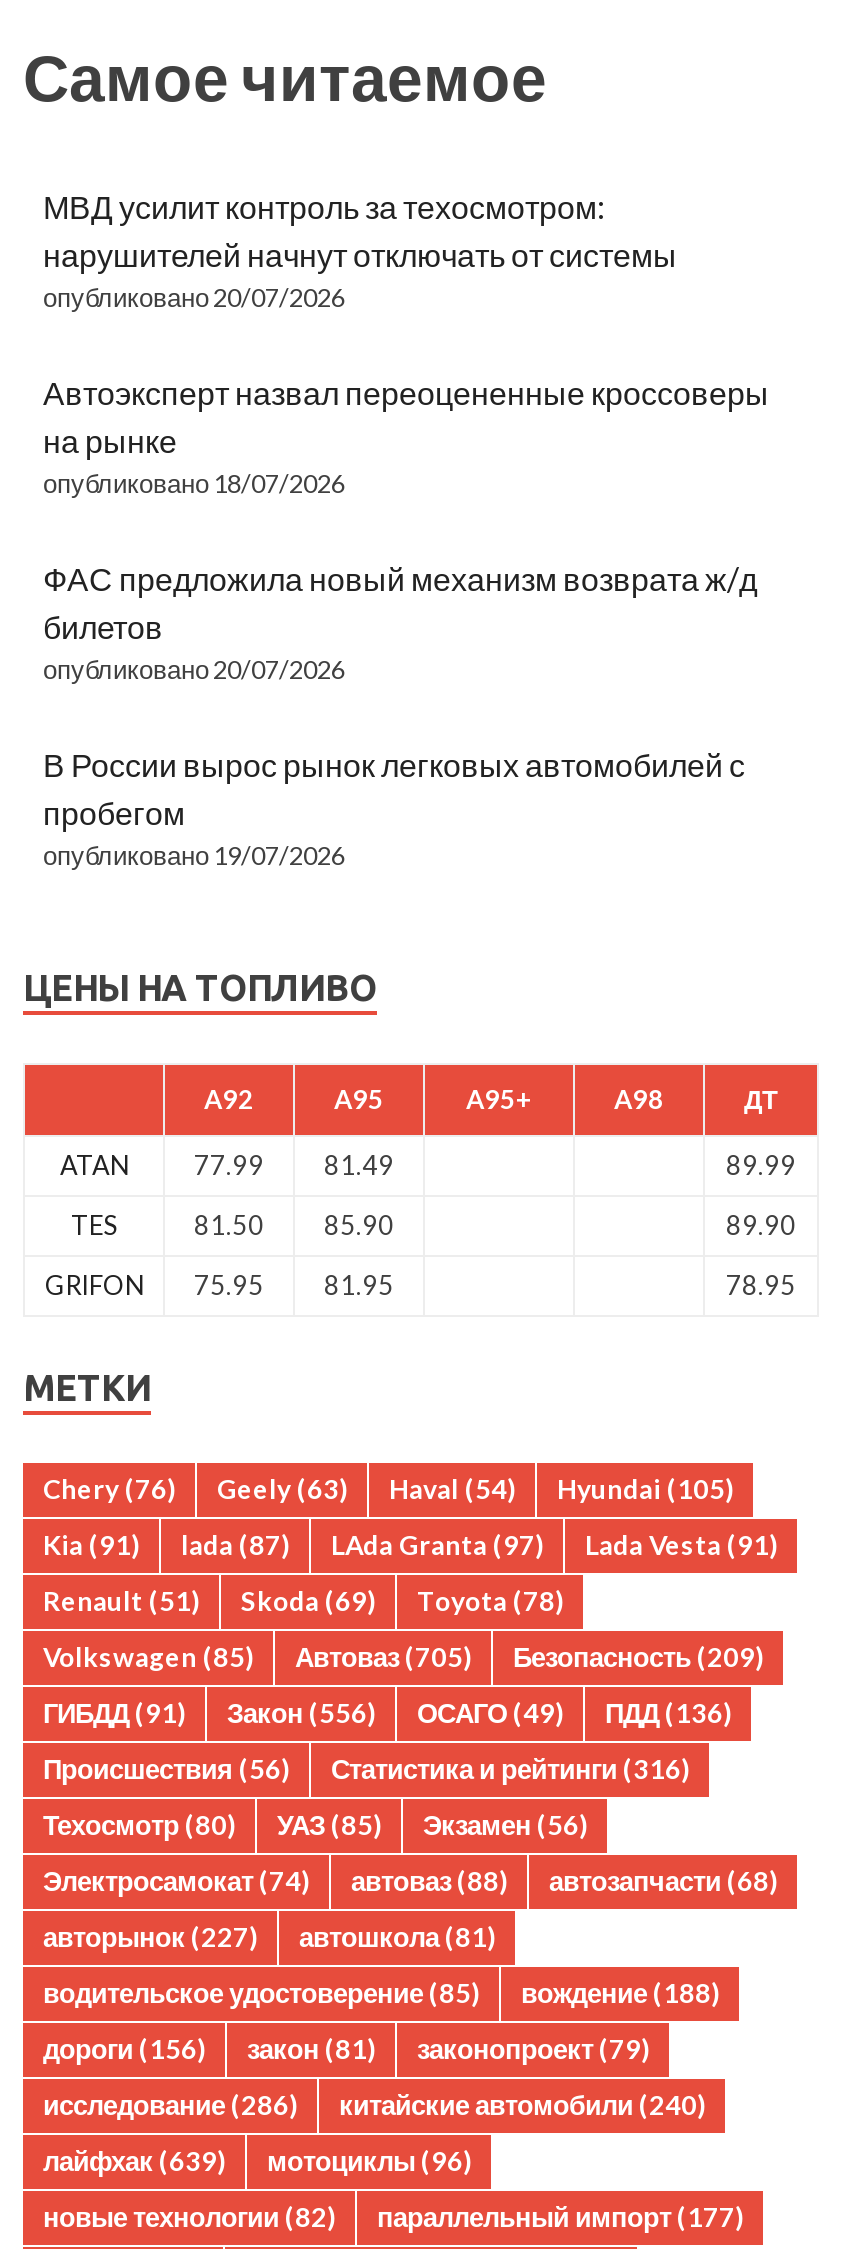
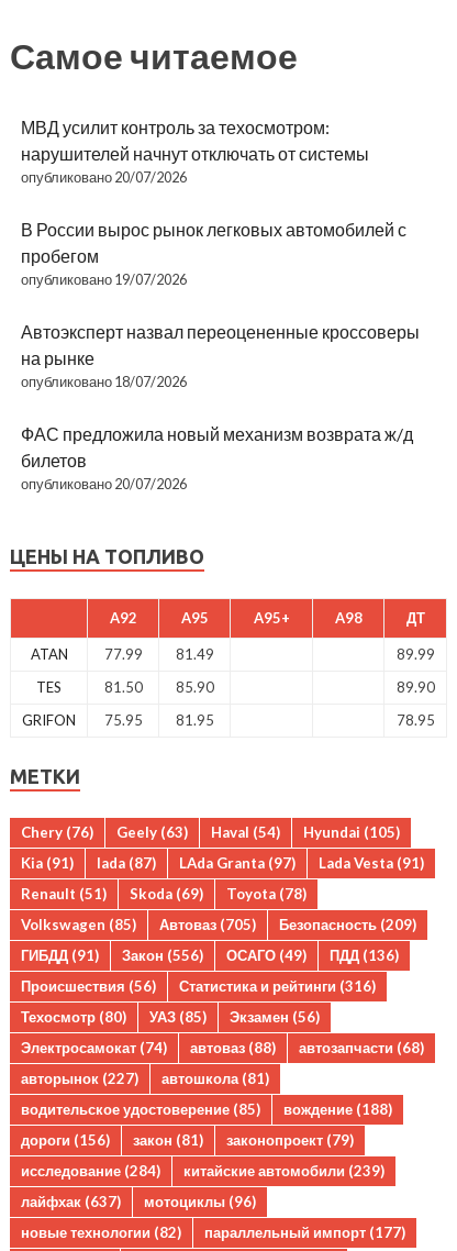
moved down: Автоэксперт назвал переоцененные кроссоверы | на рынке | опубликовано 18/07/2026 | ФАС предложила новый механизм возврата ж/д | билетов | опубликовано 20/07/2026

moved up: В России вырос рынок легковых автомобилей с | пробегом | опубликовано 19/07/2026

- исследование (286)
+ исследование (284)

- китайские автомобили (240)
+ китайские автомобили (239)

- лайфхак (639) мотоциклы (96)
+ лайфхак (637) мотоциклы (96)
